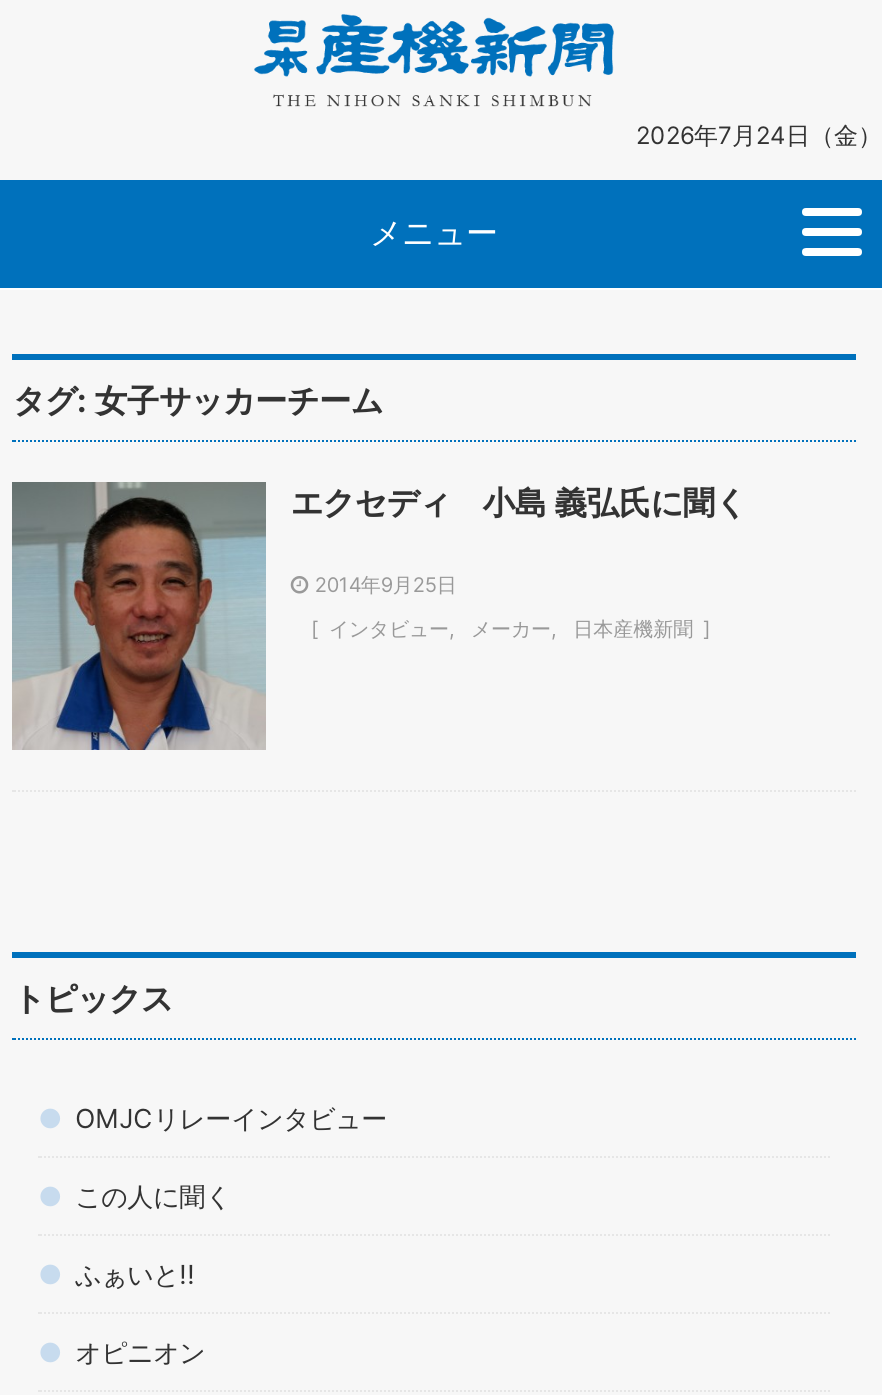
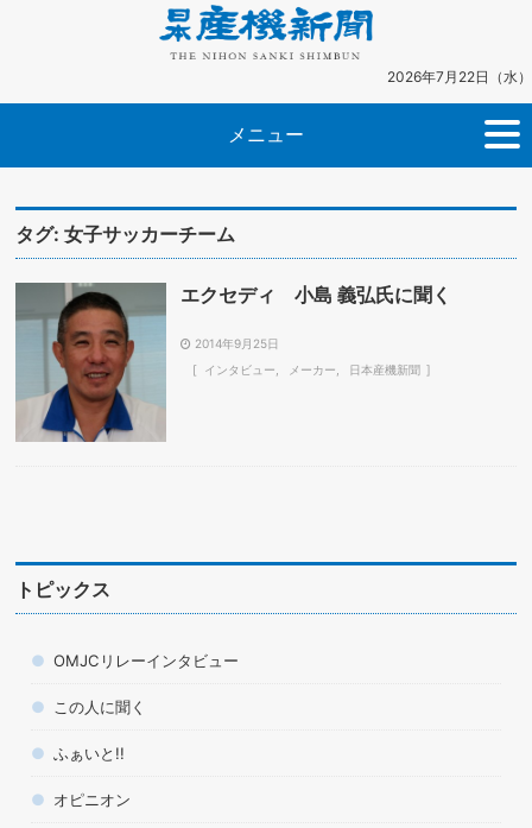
- 2026年7月24日（金）
+ 2026年7月22日（水）
